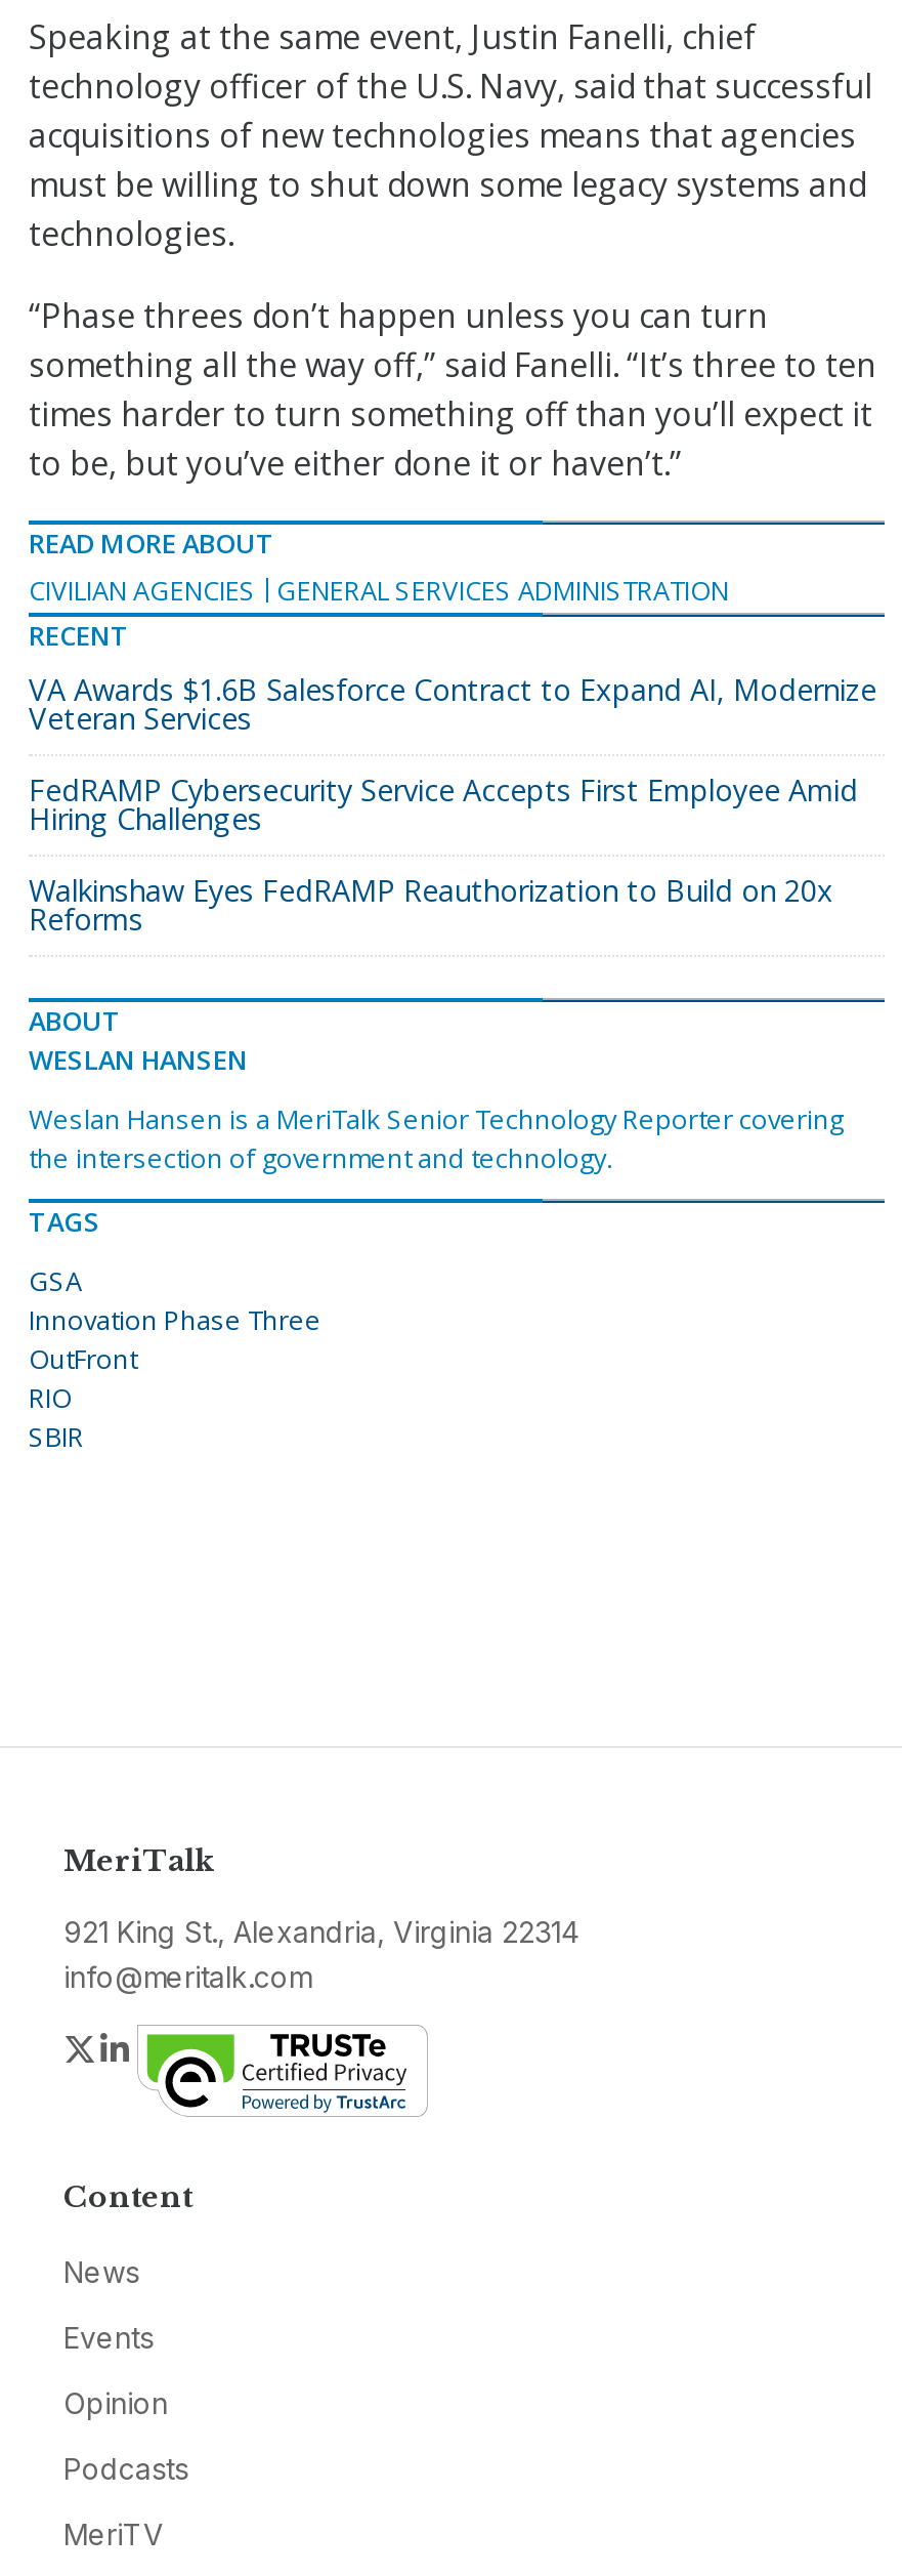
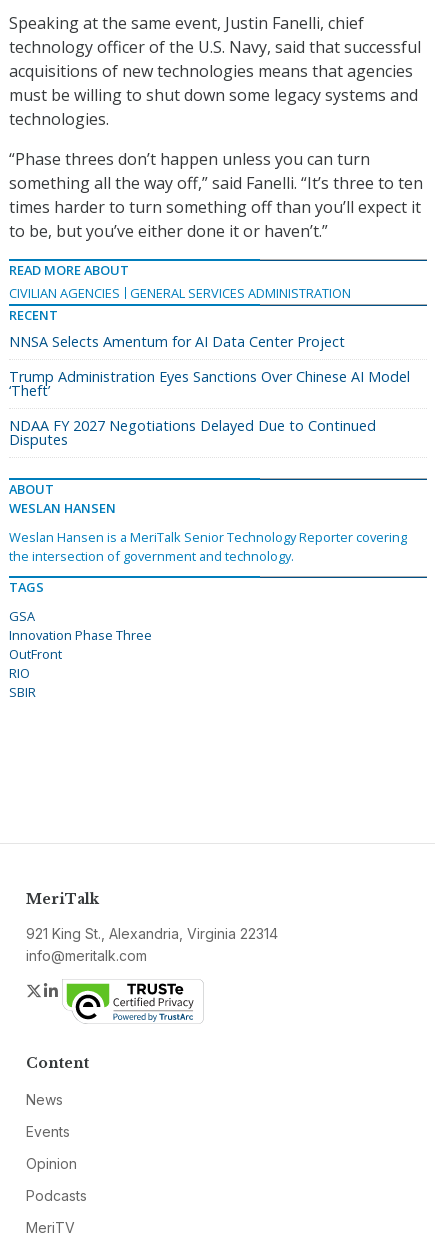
- VA Awards $1.6B Salesforce Contract to Expand AI, Modernize
- Veteran Services
+ NNSA Selects Amentum for AI Data Center Project

- FedRAMP Cybersecurity Service Accepts First Employee Amid
- Hiring Challenges
+ Trump Administration Eyes Sanctions Over Chinese AI Model
+ ‘Theft’

- Walkinshaw Eyes FedRAMP Reauthorization to Build on 20x
- Reforms
+ NDAA FY 2027 Negotiations Delayed Due to Continued
+ Disputes
